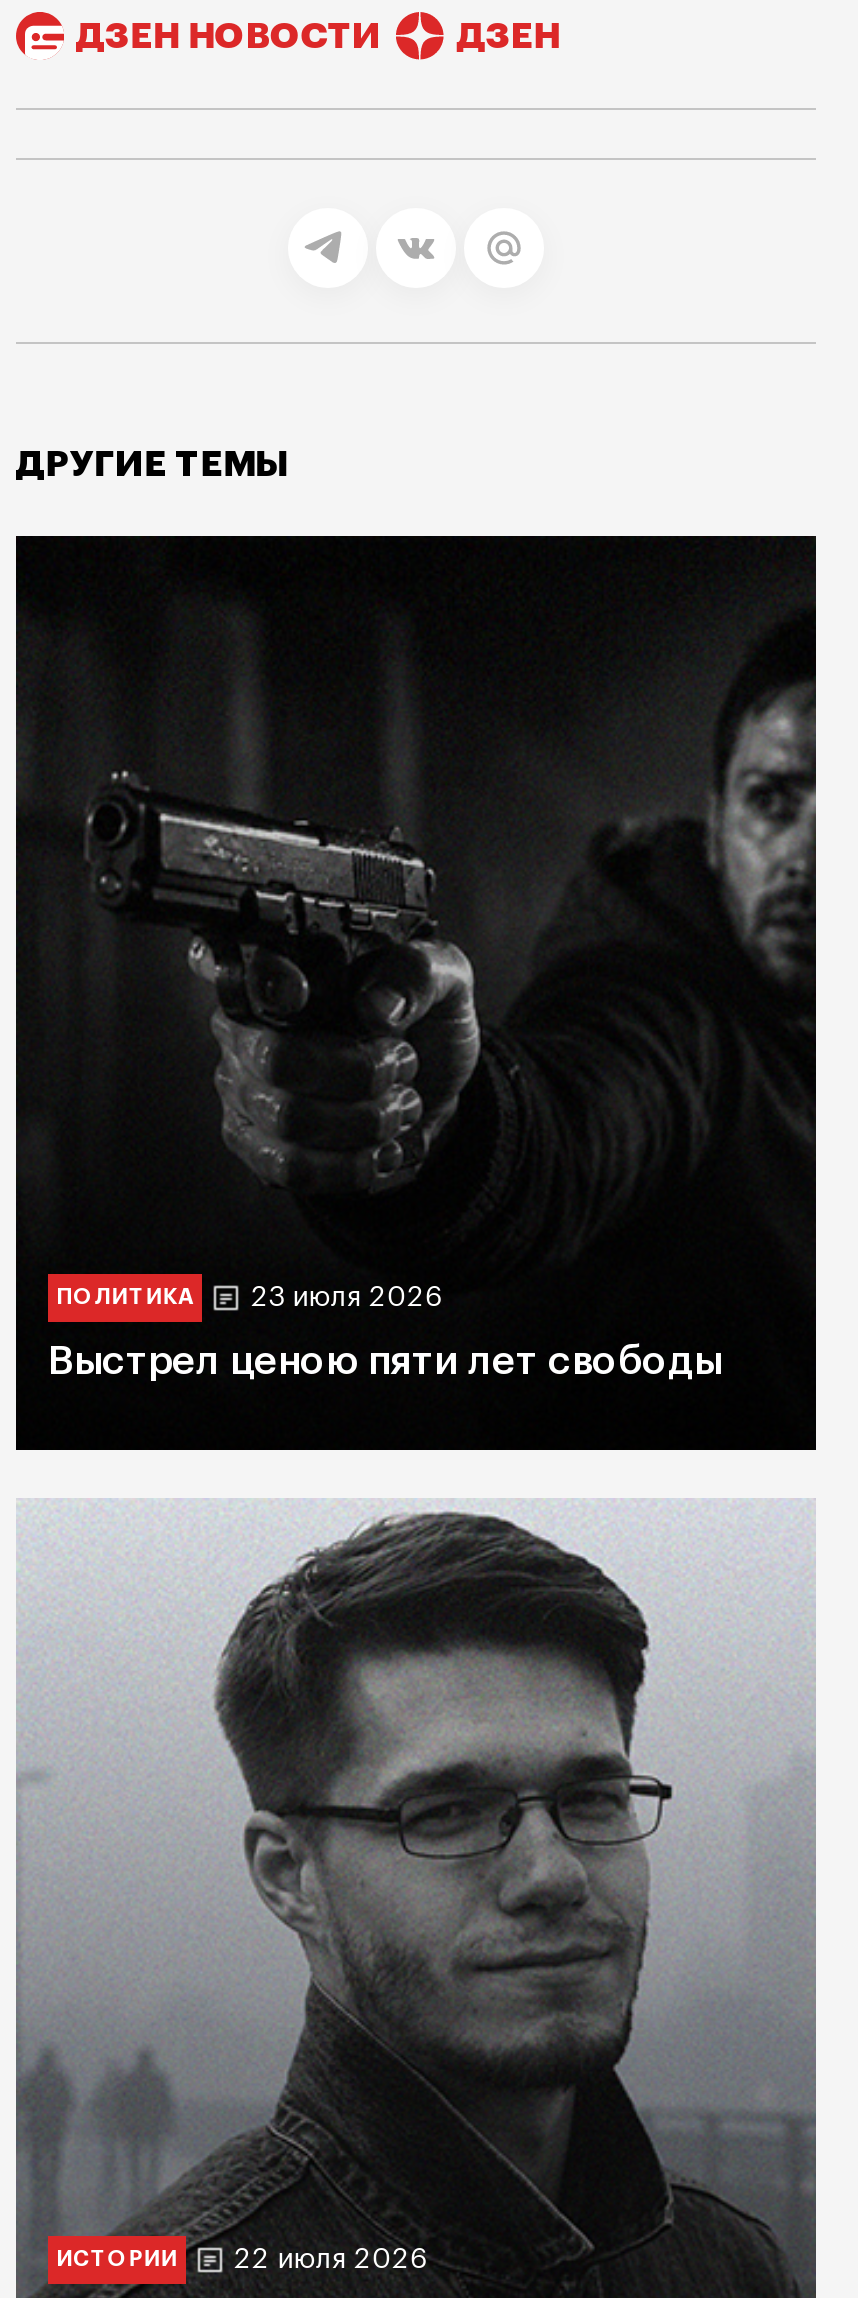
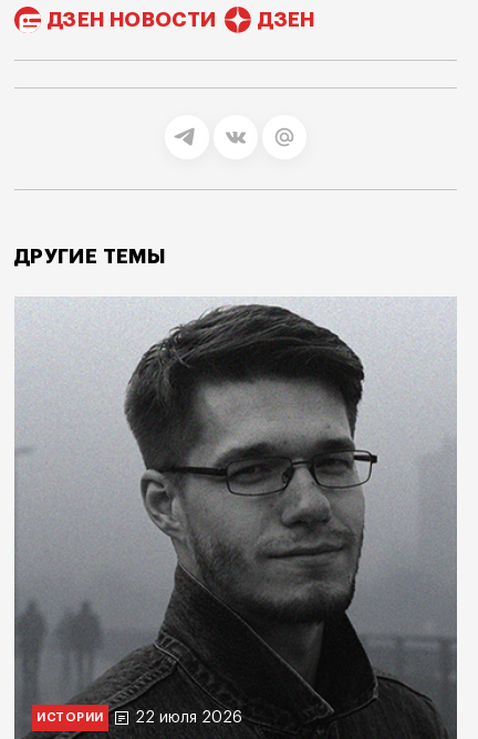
- [image]
- ПОЛИТИКА
- 23 июля 2026
- Выстрел ценою пяти лет свободы
